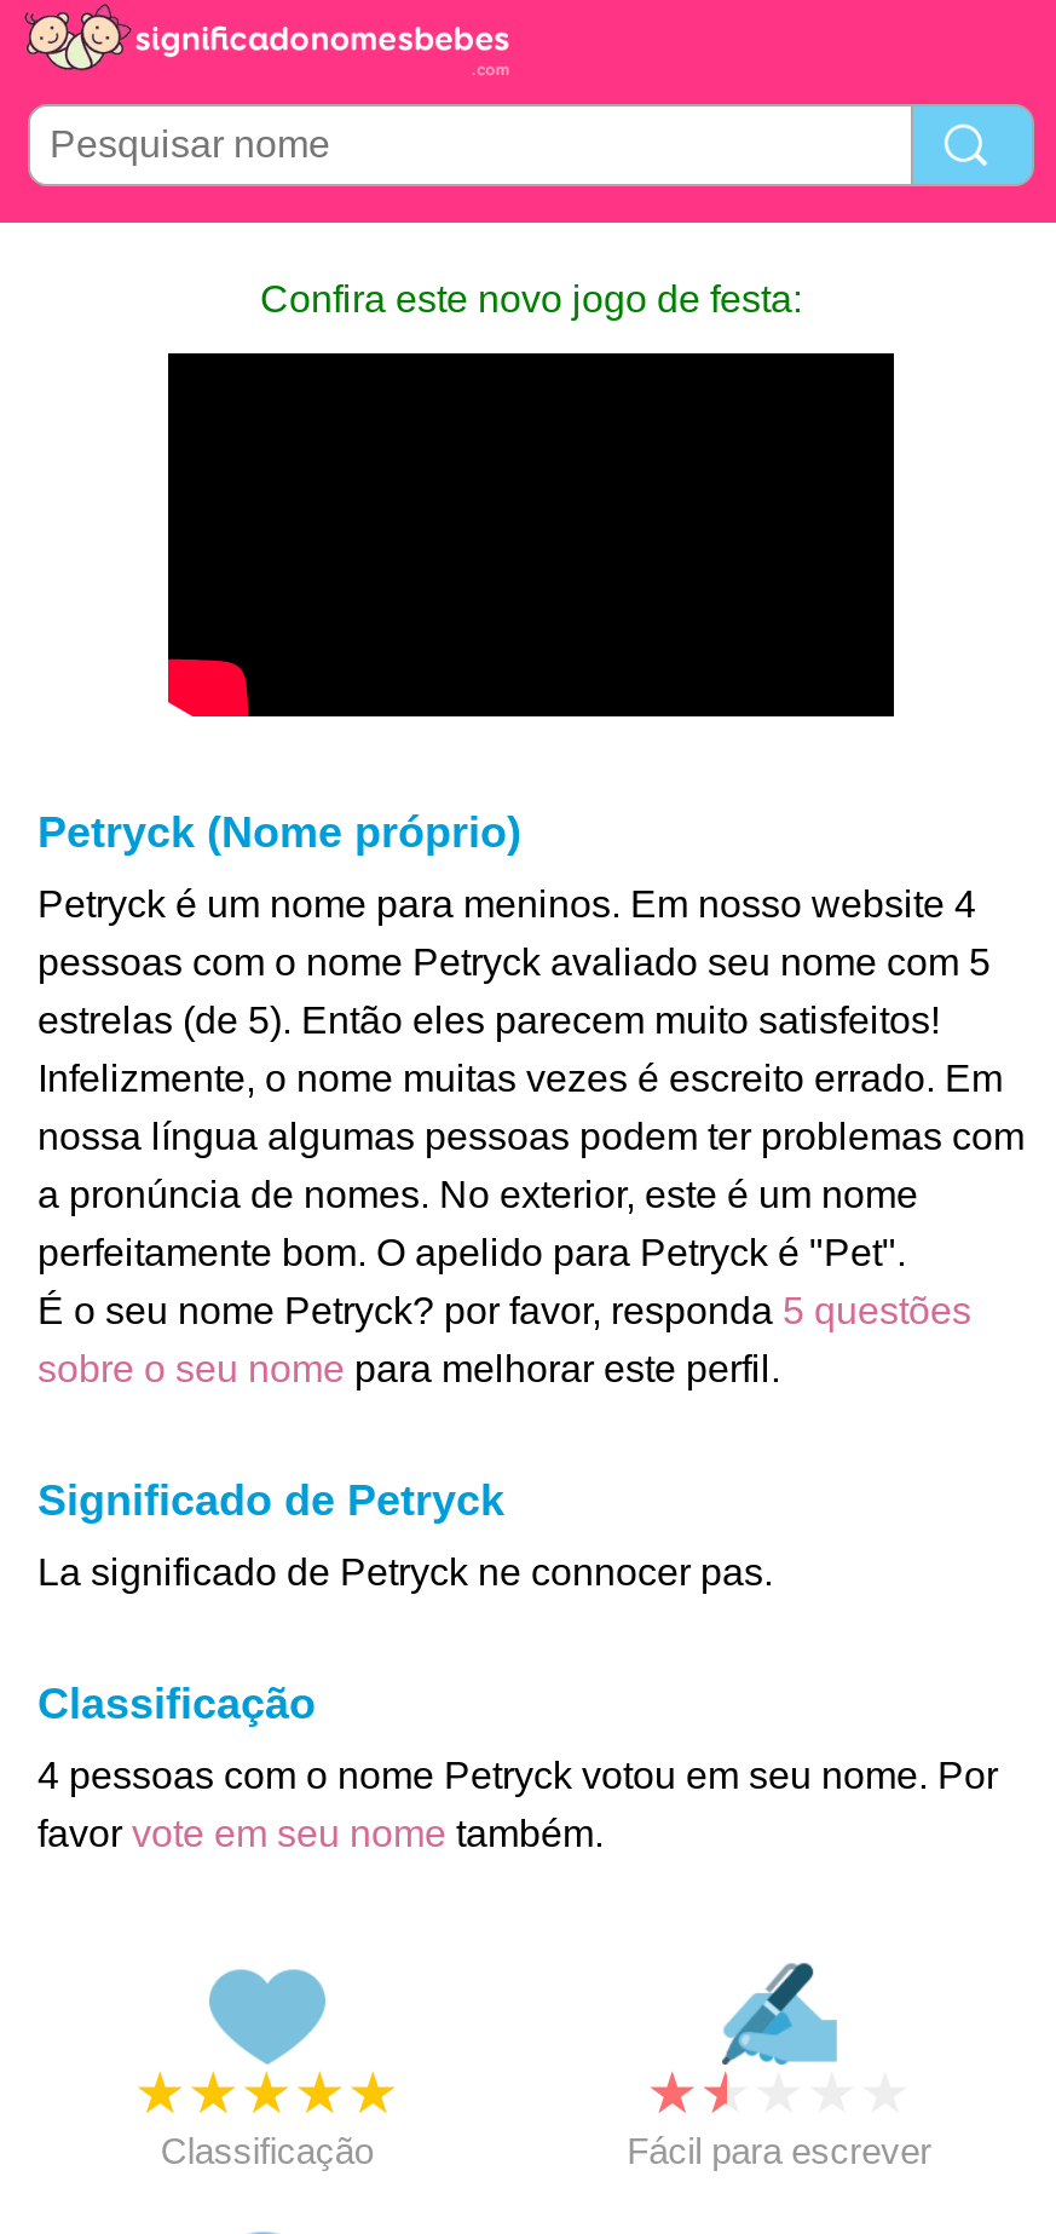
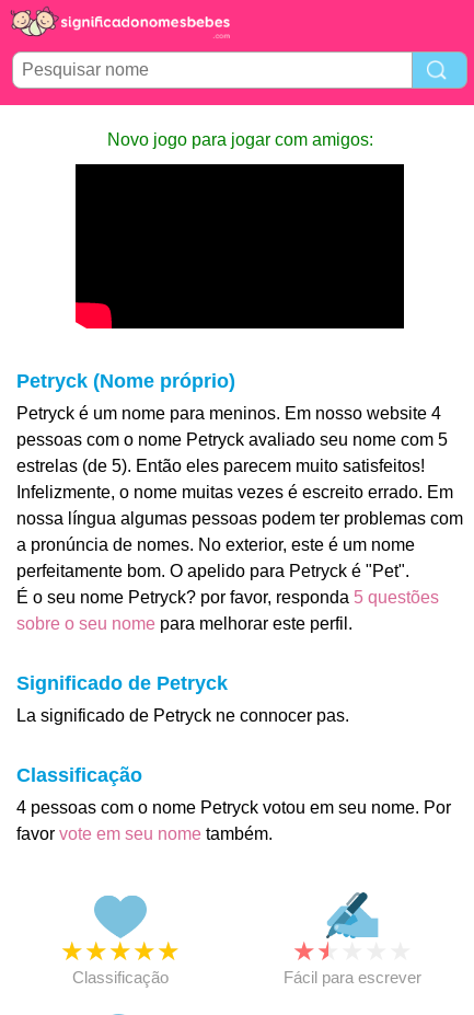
- Confira este novo jogo de festa:
+ Novo jogo para jogar com amigos:
